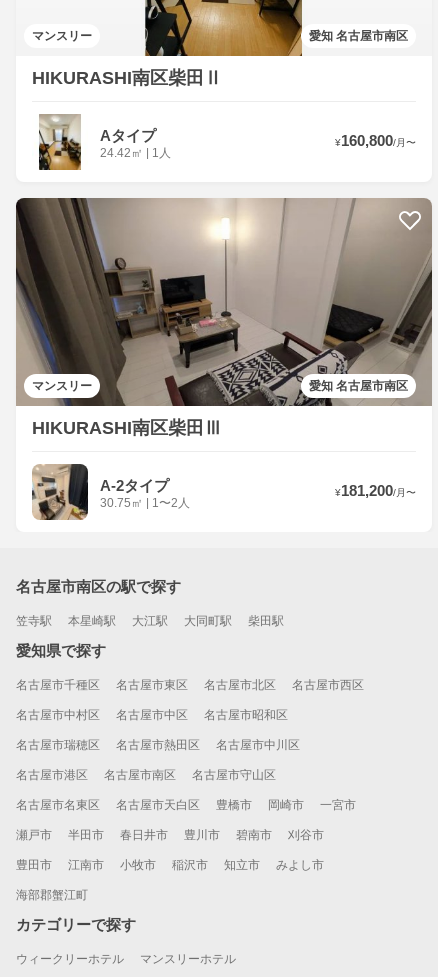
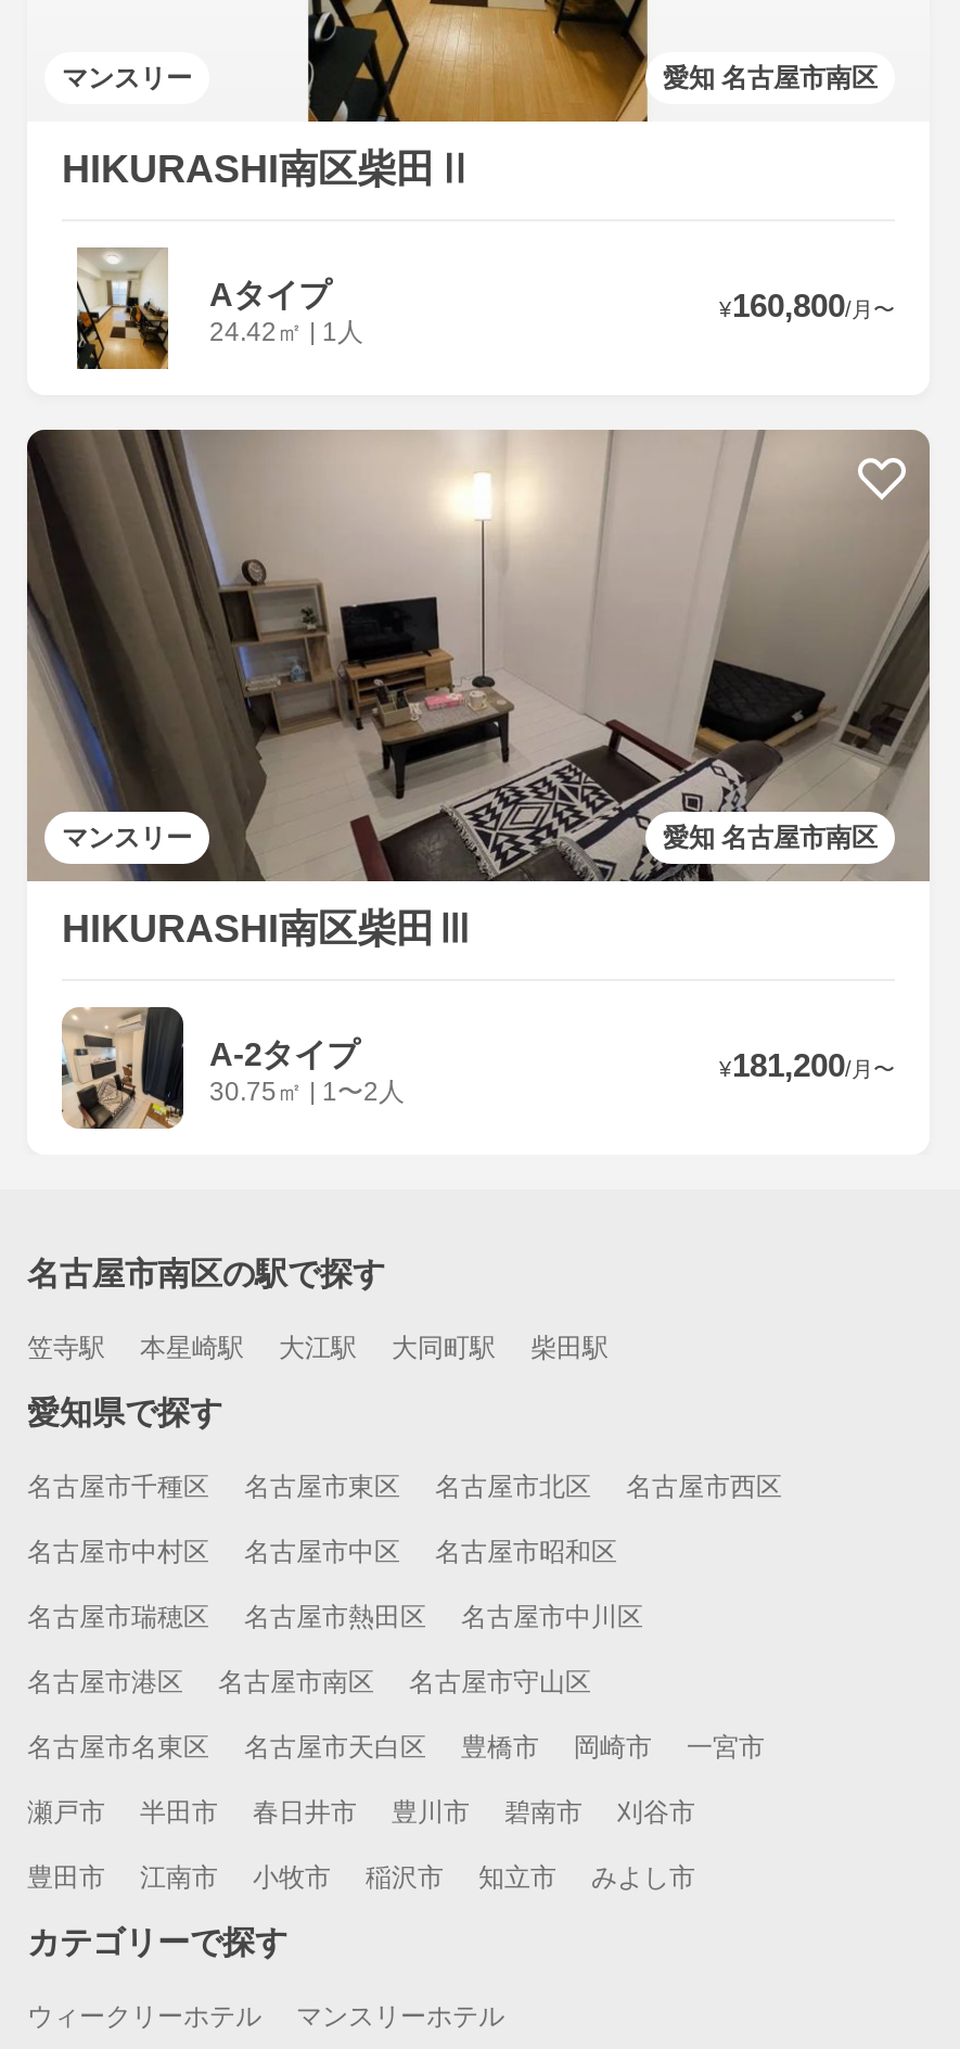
- 海部郡蟹江町
